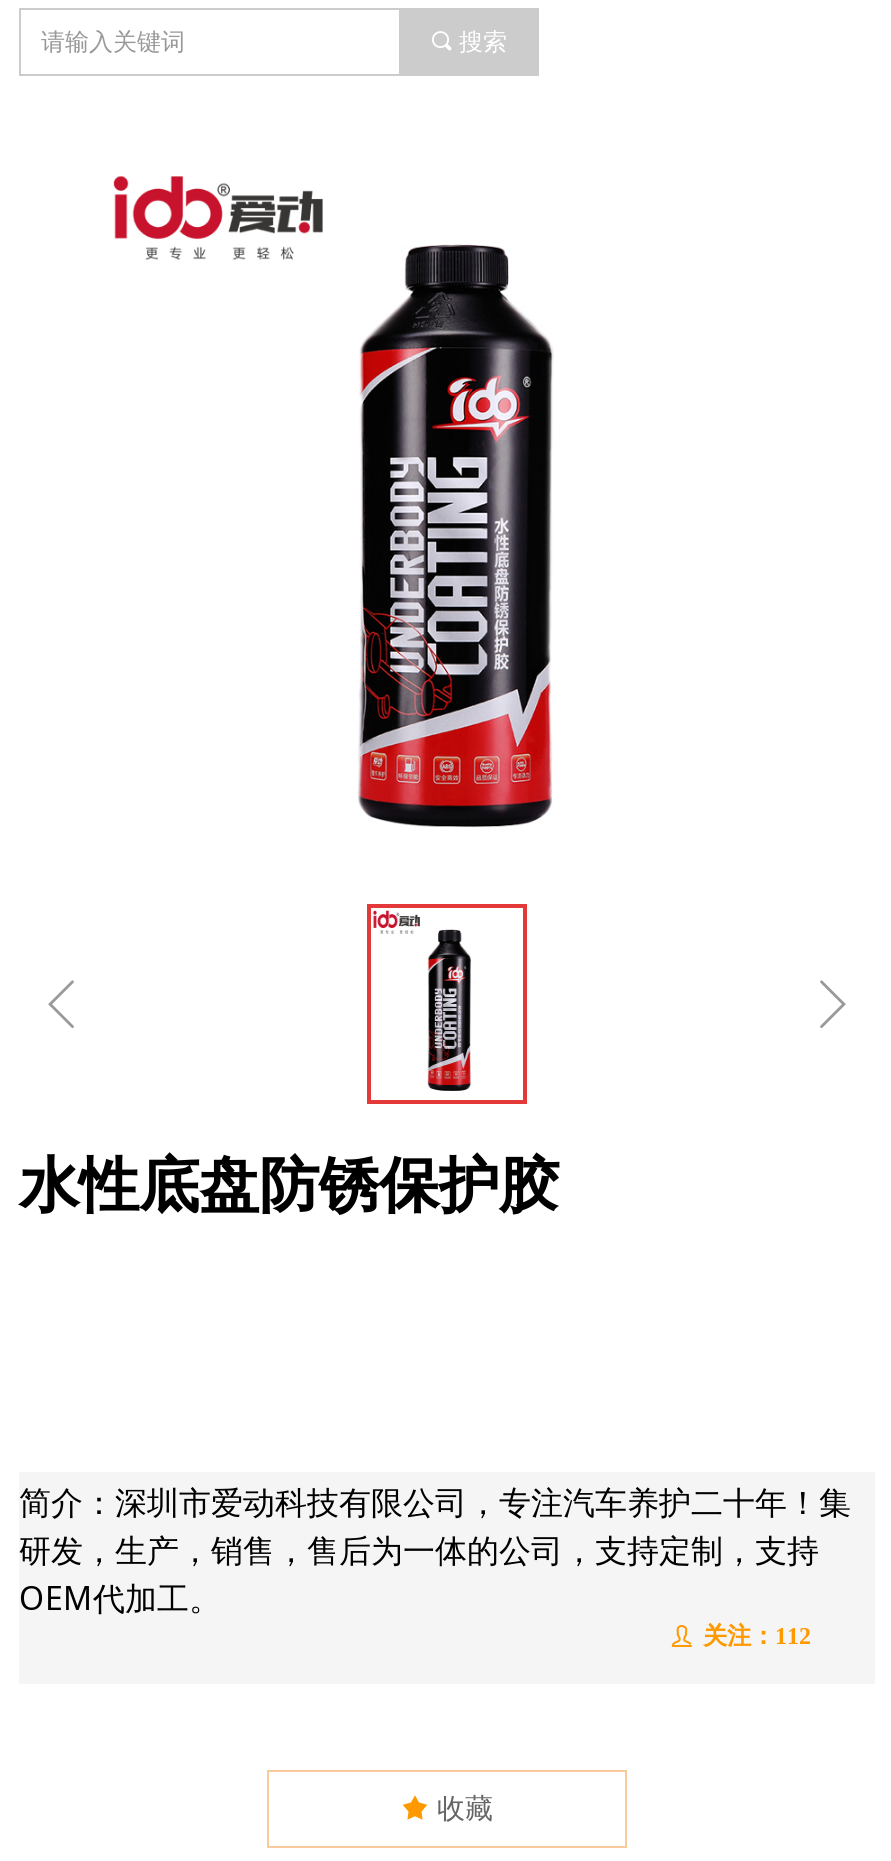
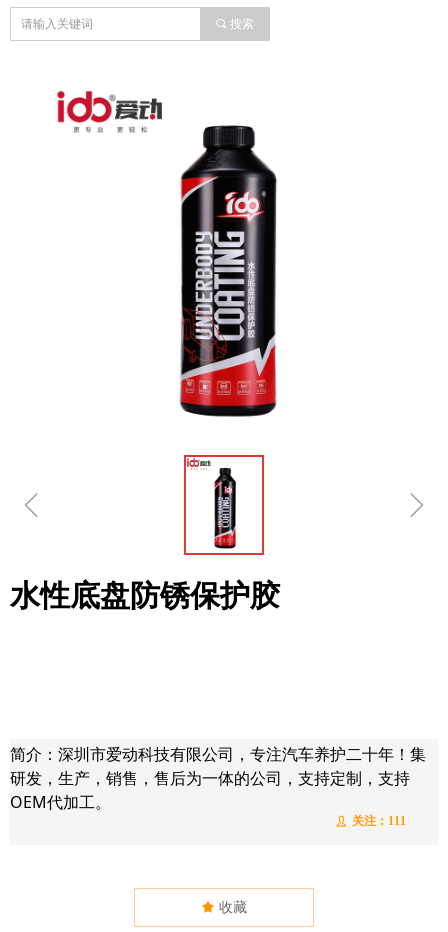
- ꄑ 关注：112
+ ꄑ 关注：111
